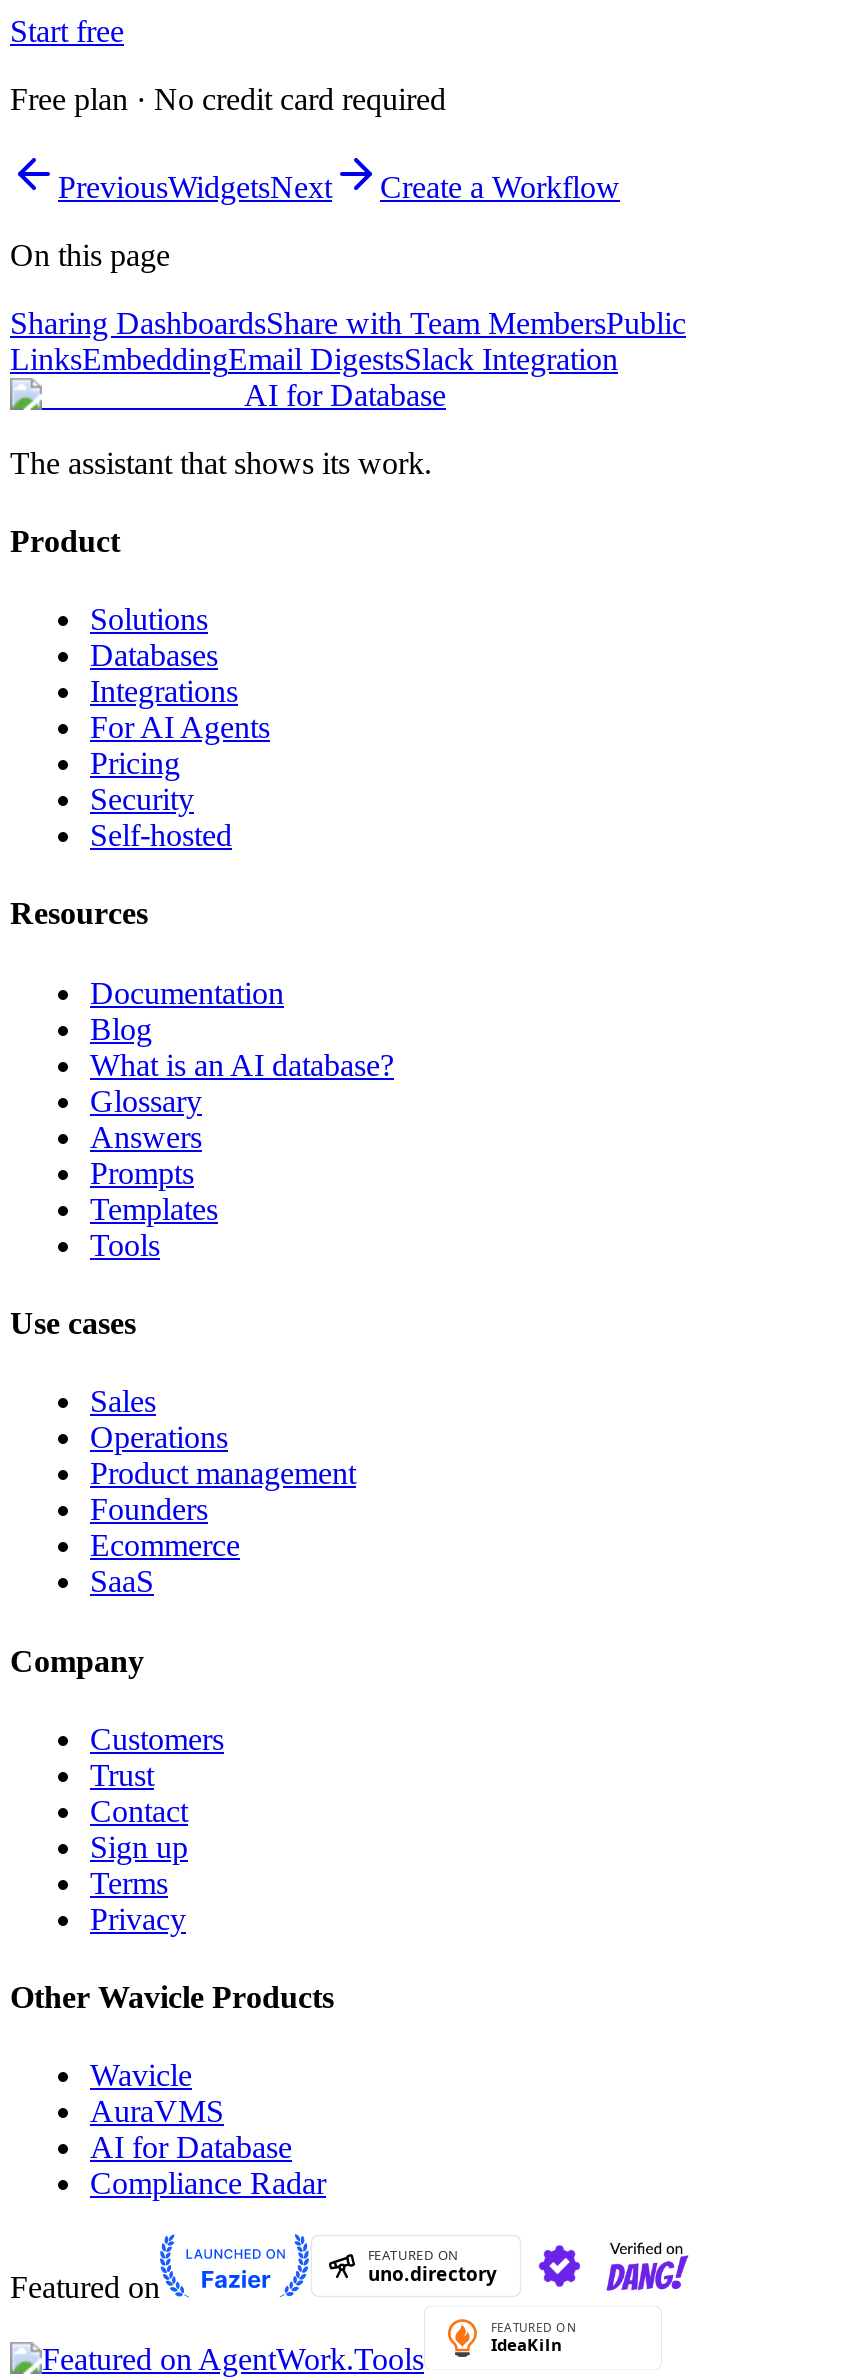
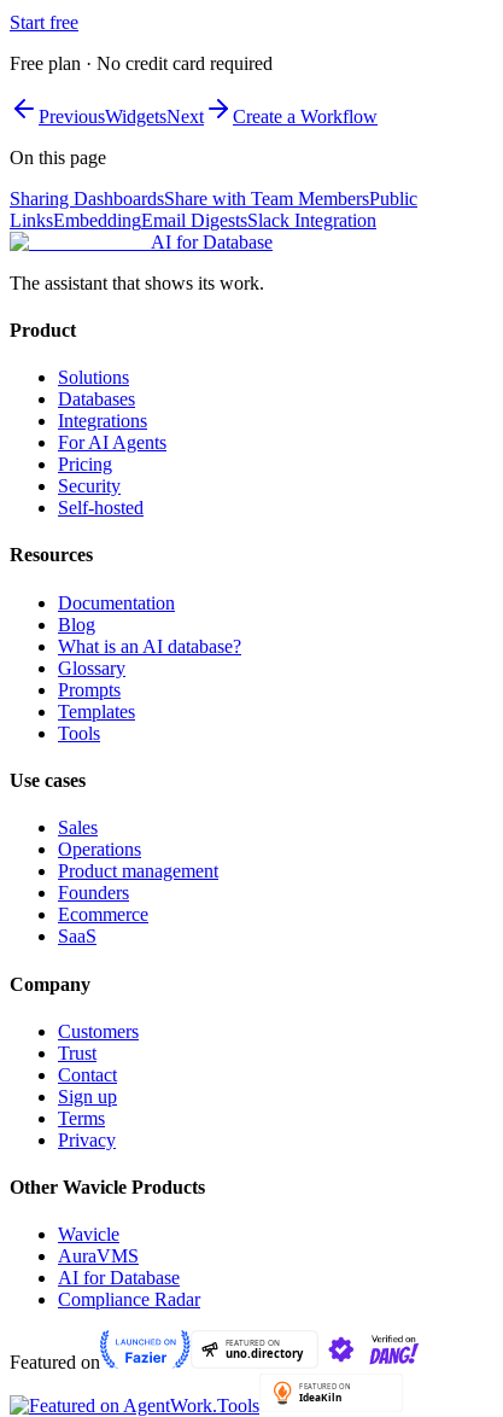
- Answers
